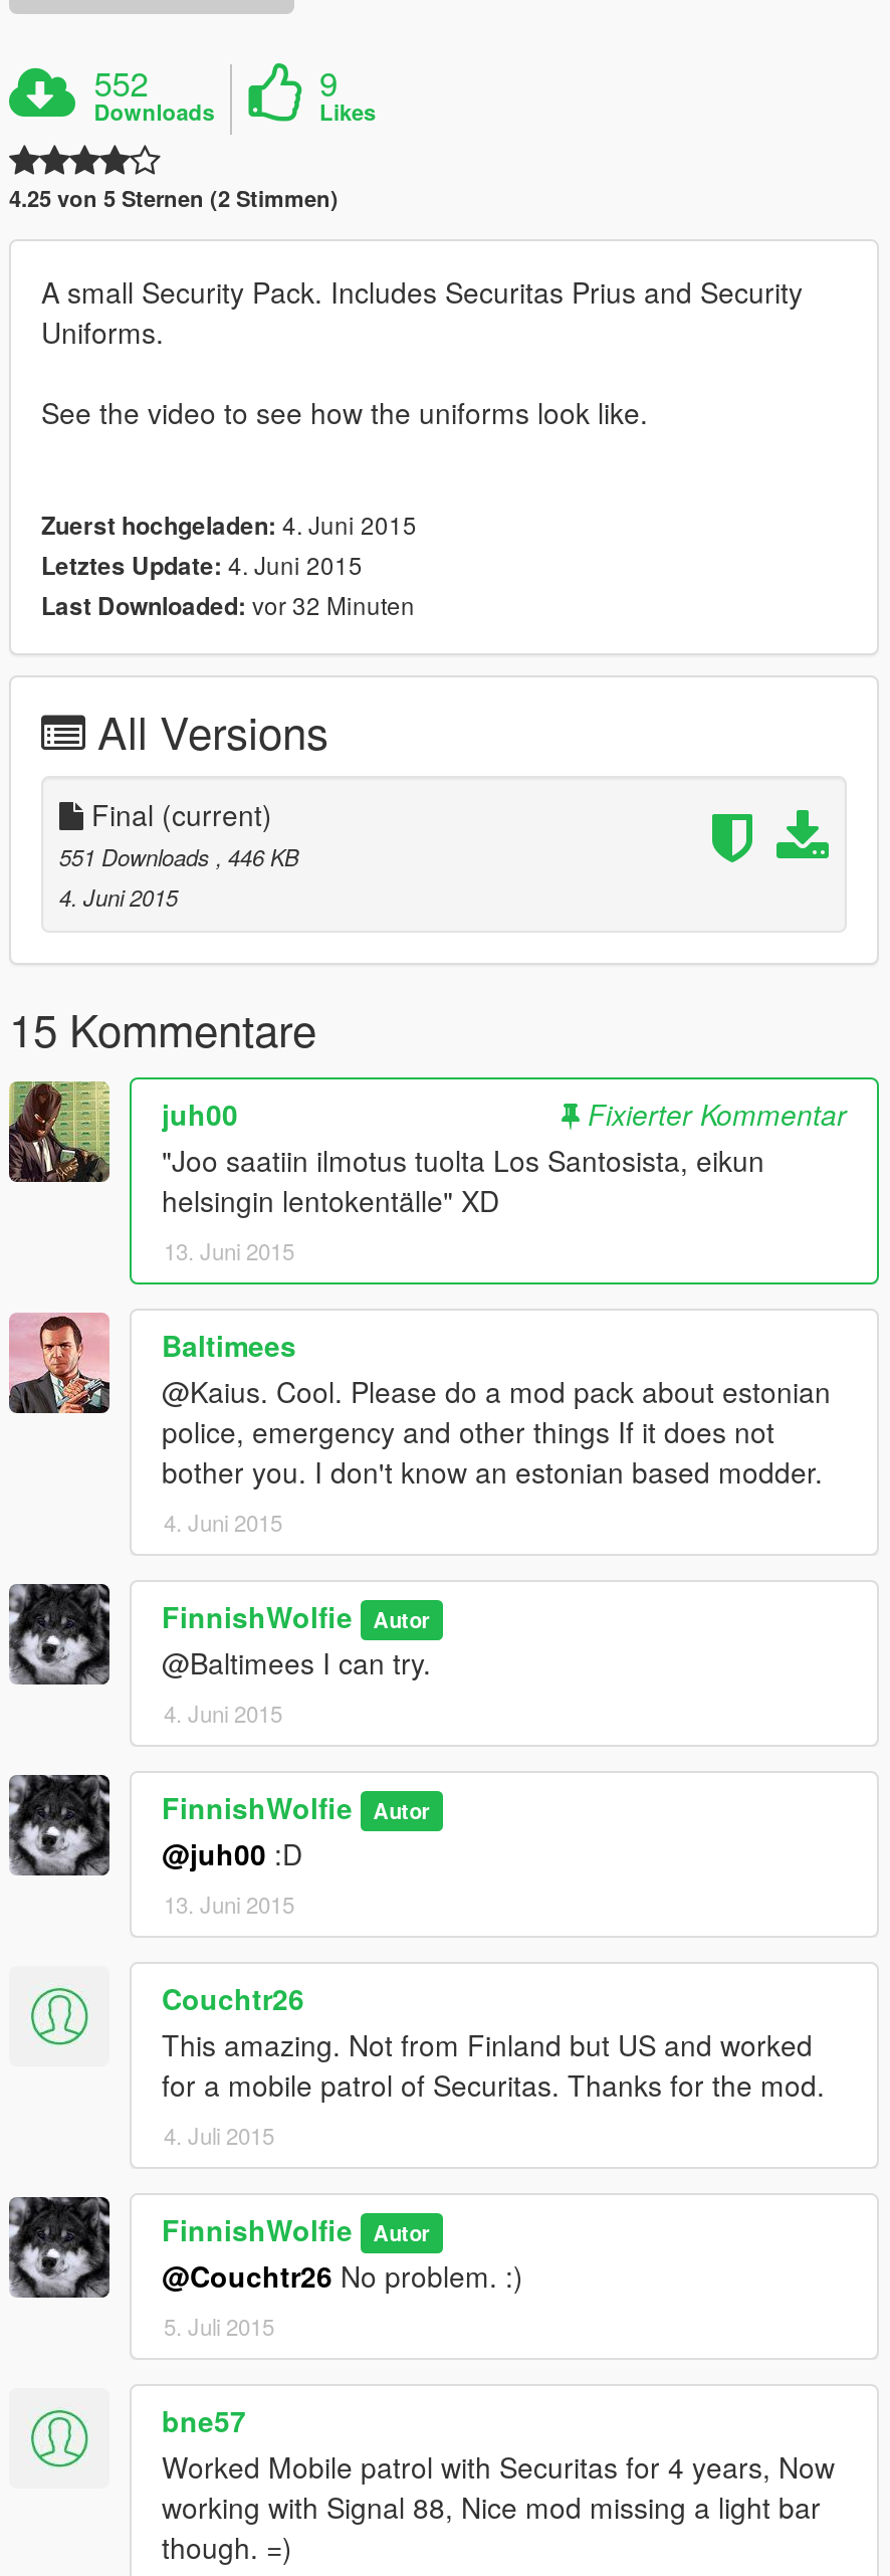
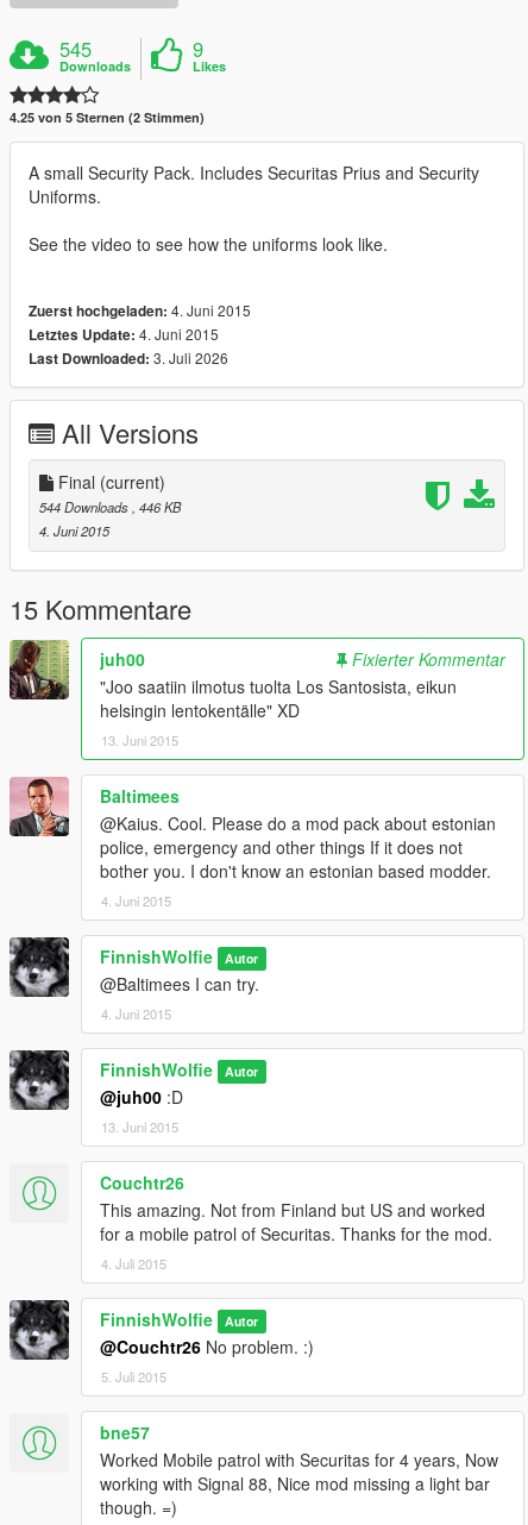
- 552
+ 545

- Last Downloaded: vor 32 Minuten
+ Last Downloaded: 3. Juli 2026

- 551 Downloads, 446 KB
+ 544 Downloads, 446 KB
